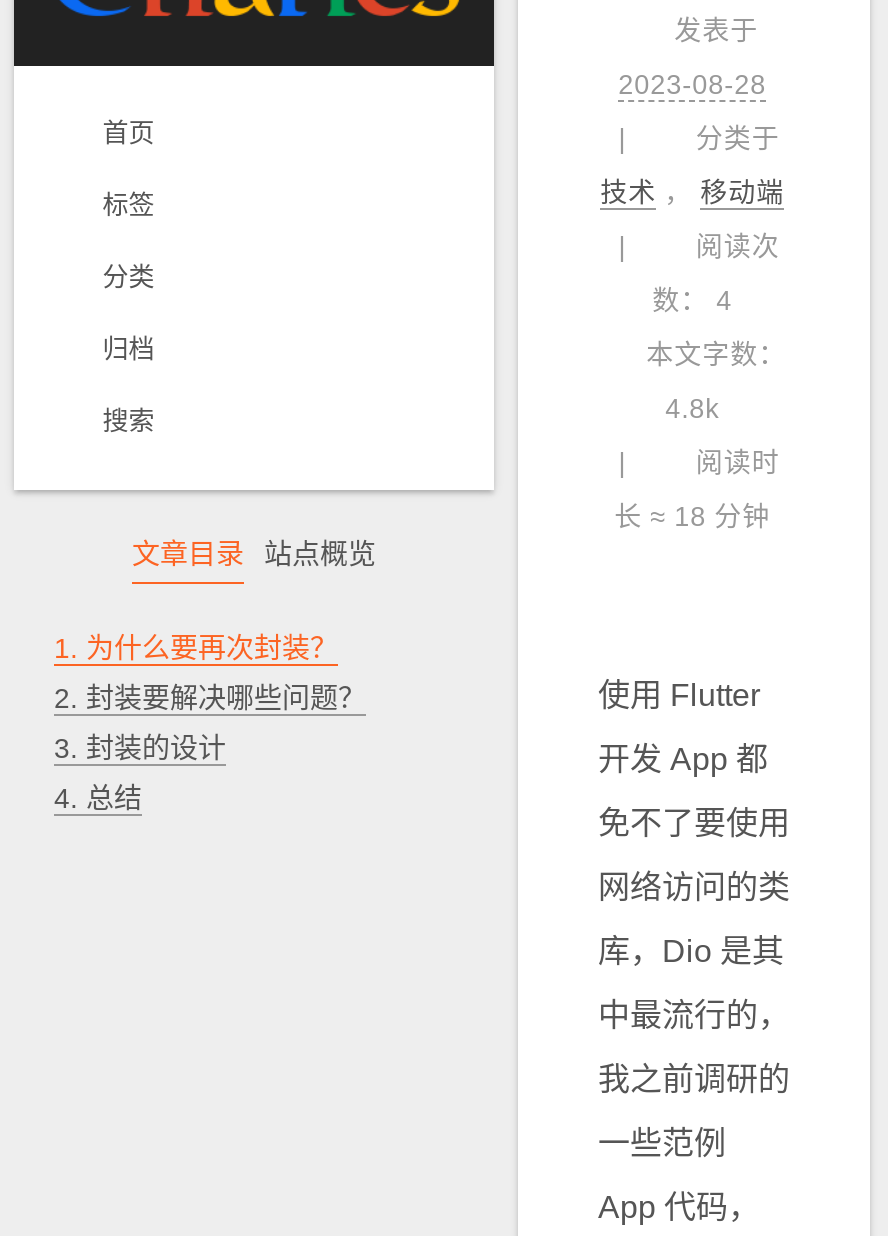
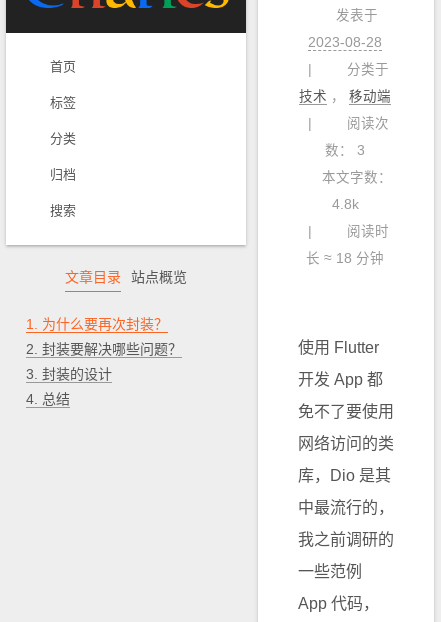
- 数： 4
+ 数： 3
